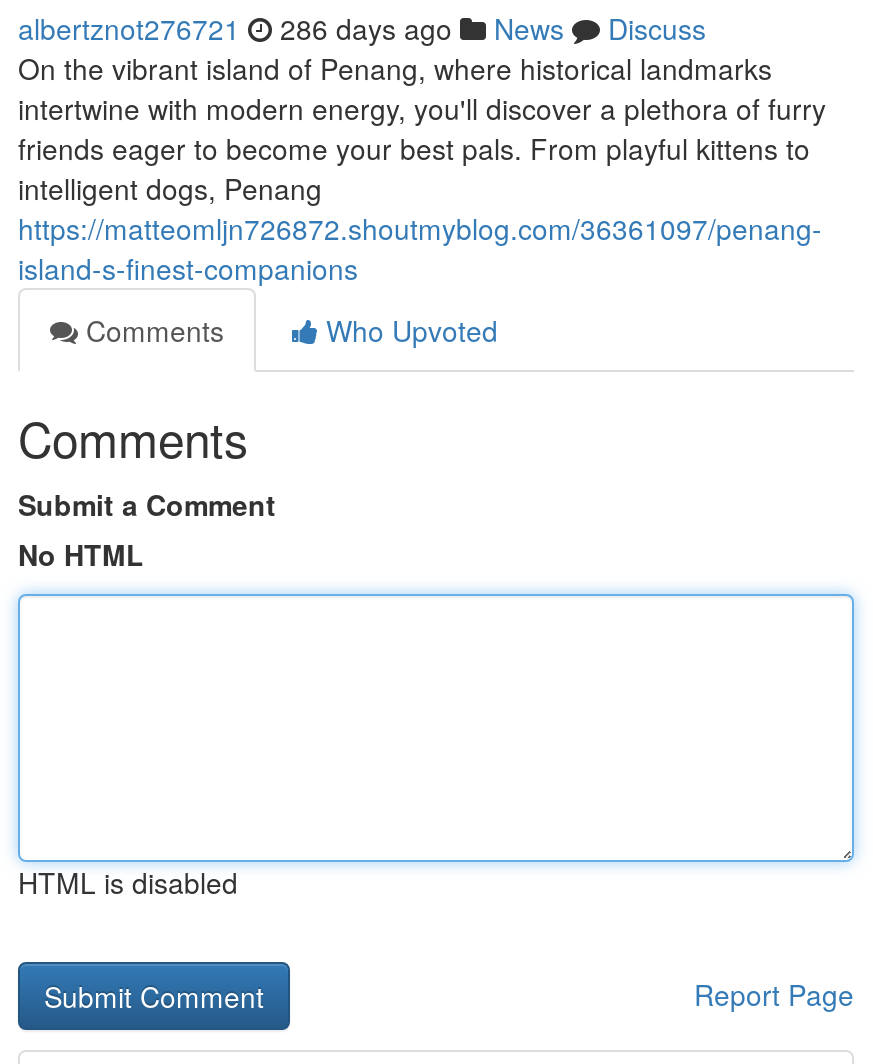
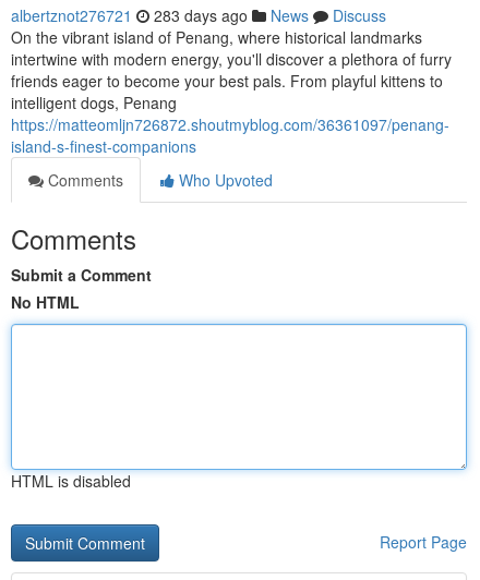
- albertznot276721 286 days ago News Discuss
+ albertznot276721 283 days ago News Discuss
